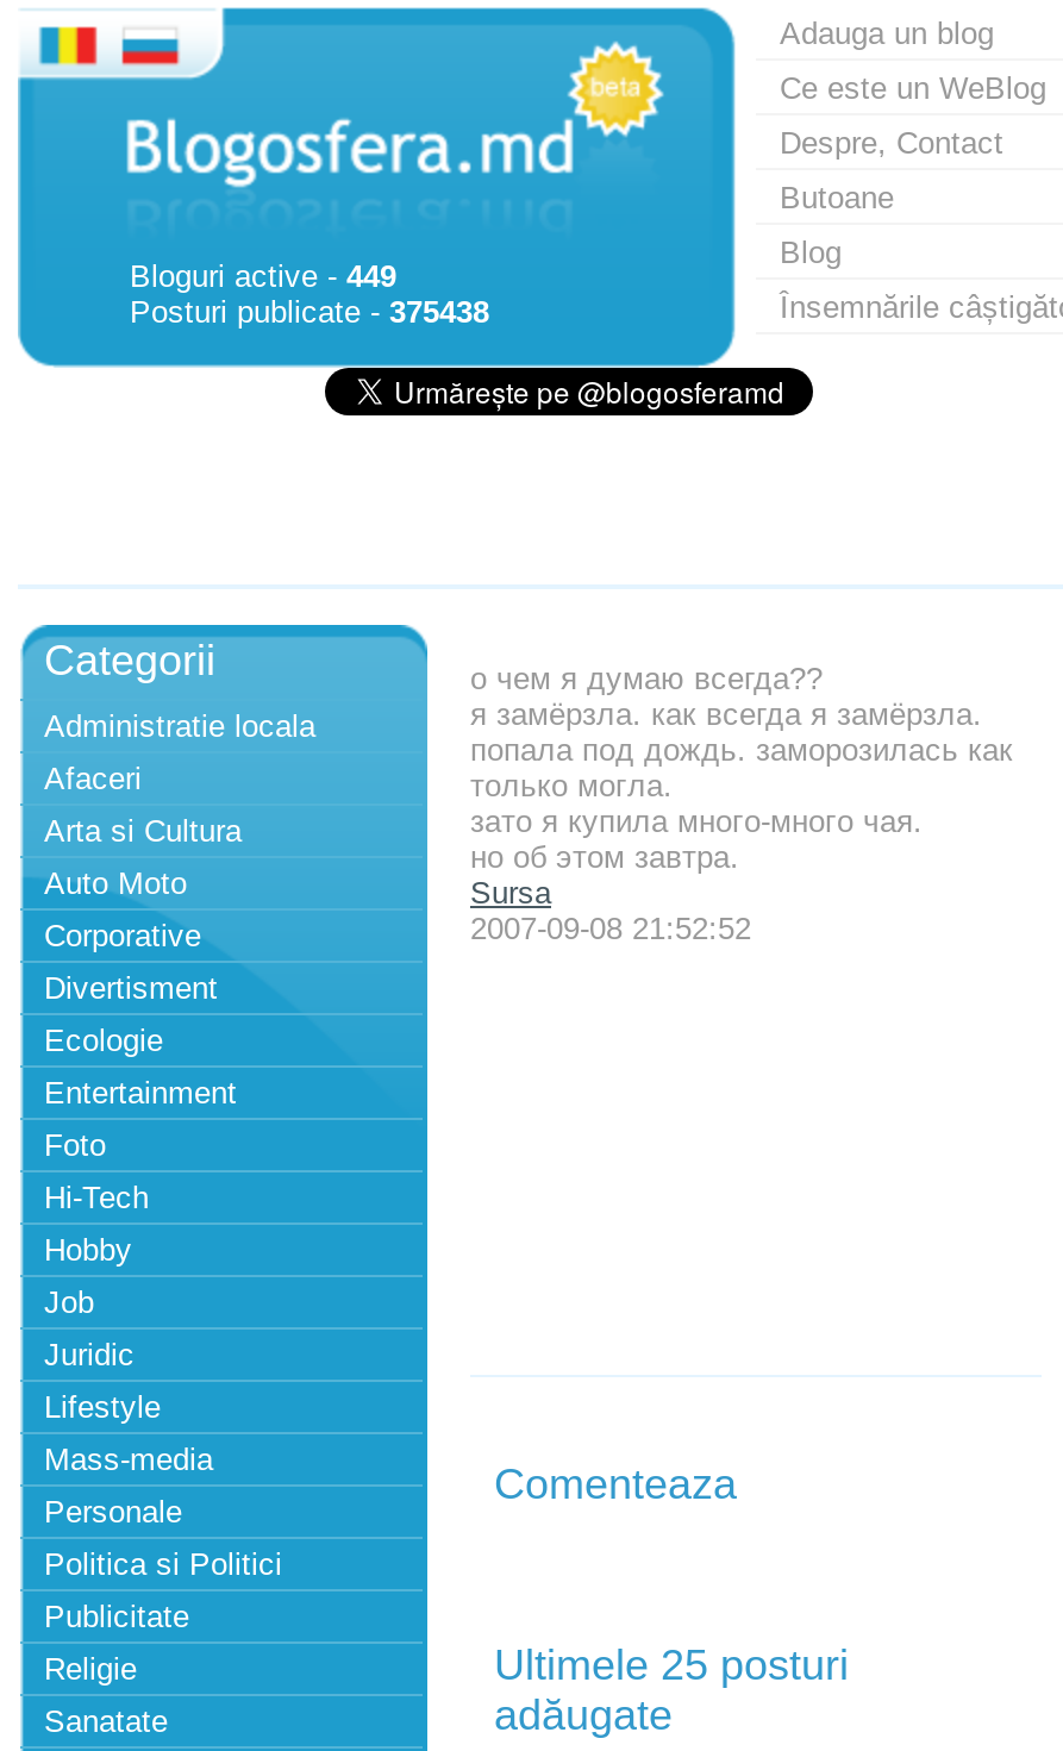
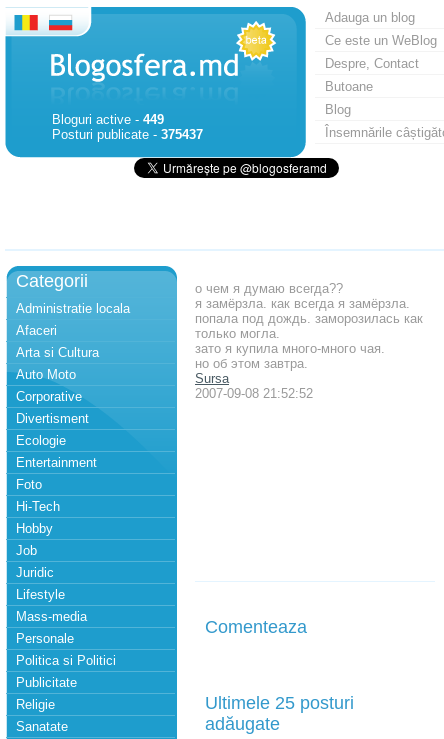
- Posturi publicate - 375438
+ Posturi publicate - 375437
